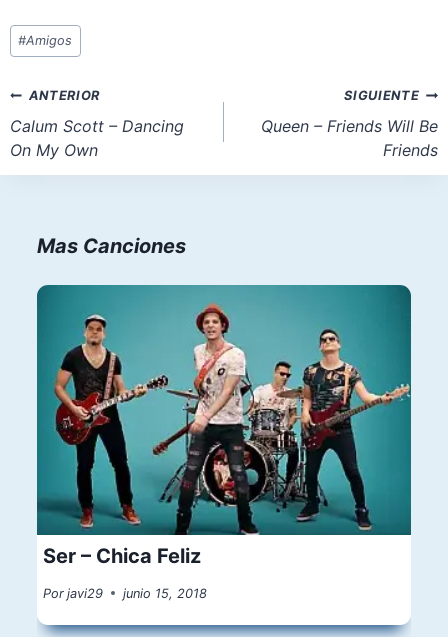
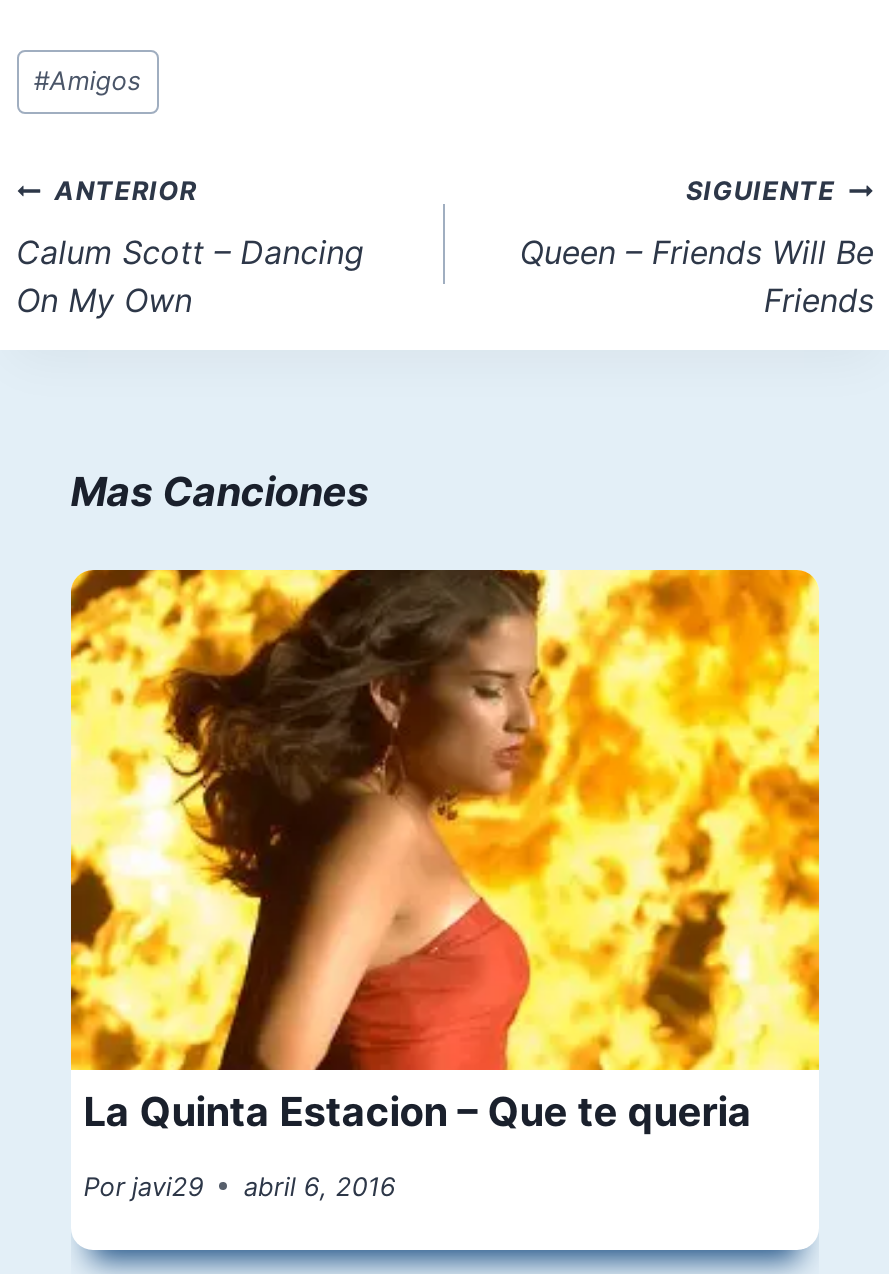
- [image]
- Ser – Chica Feliz
+ [image]
+ La Quinta Estacion – Que te queria

- Por javi29 junio 15, 2018
+ Por javi29 abril 6, 2016
